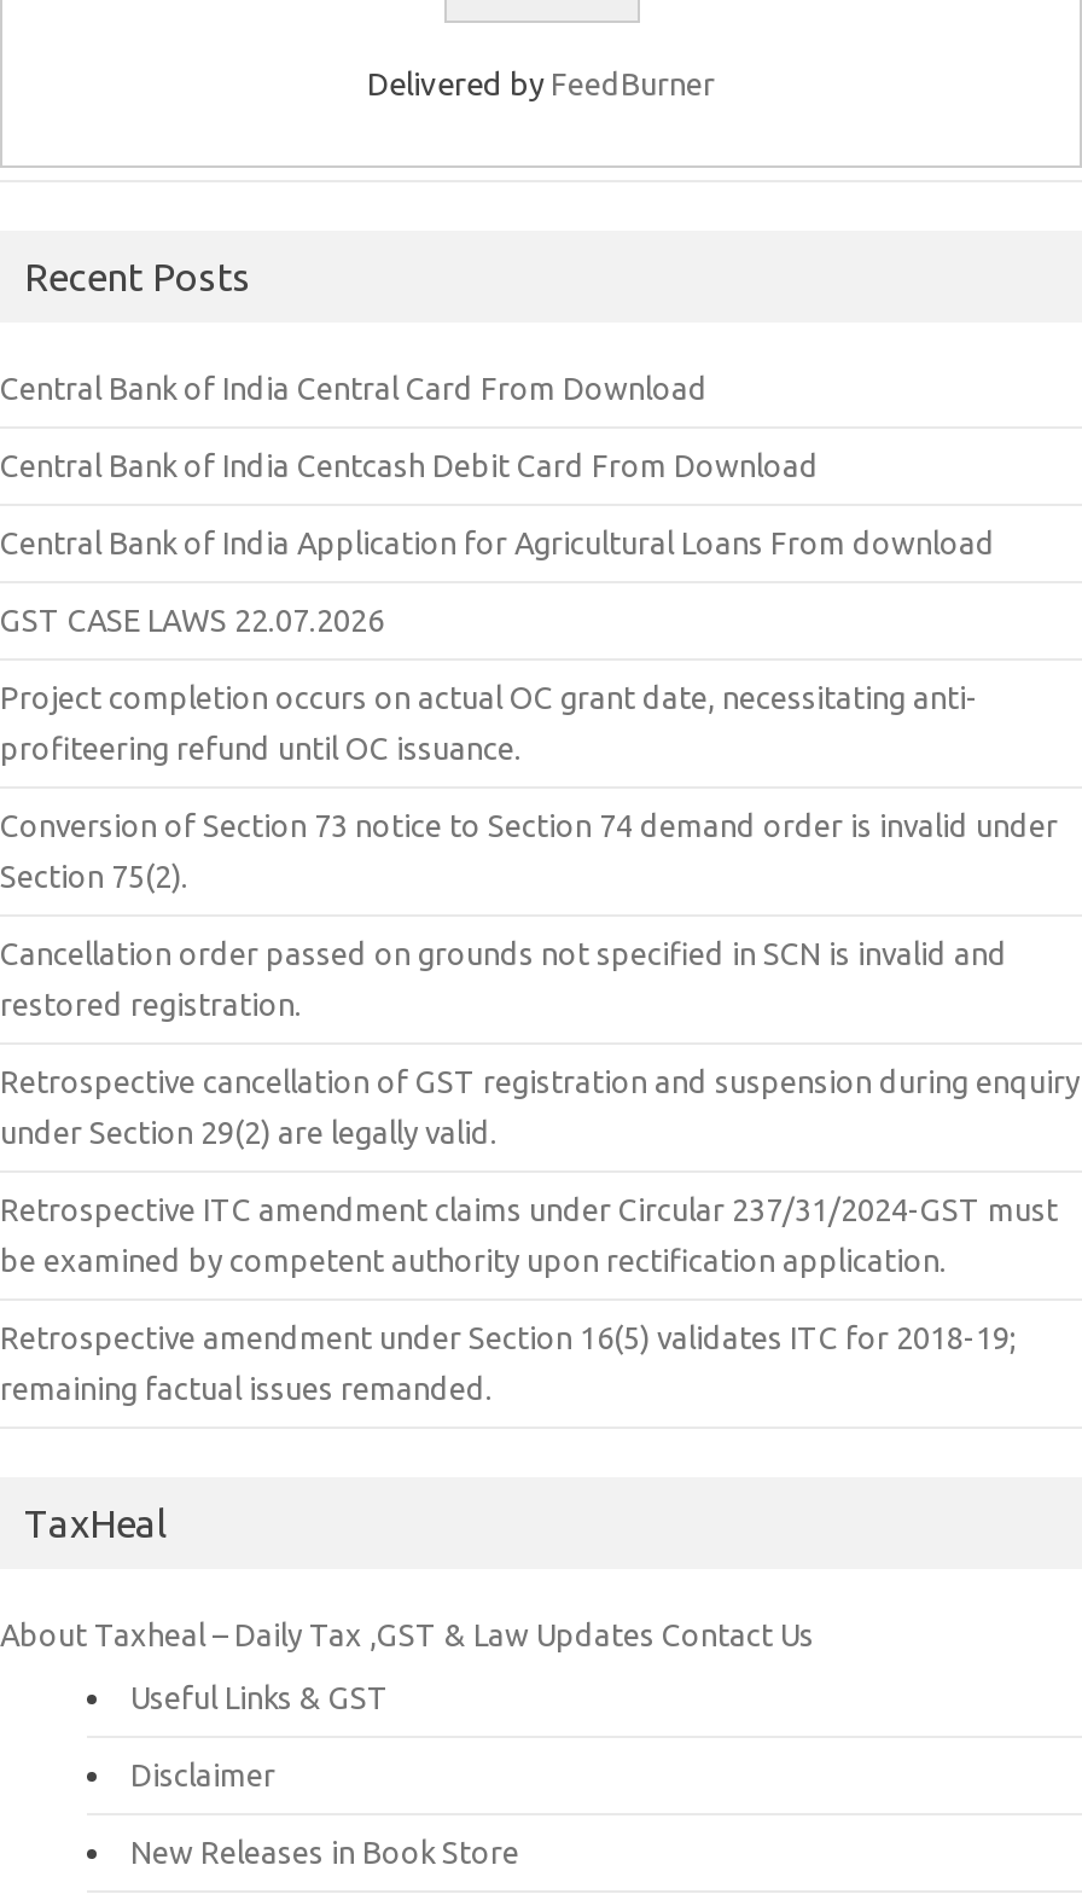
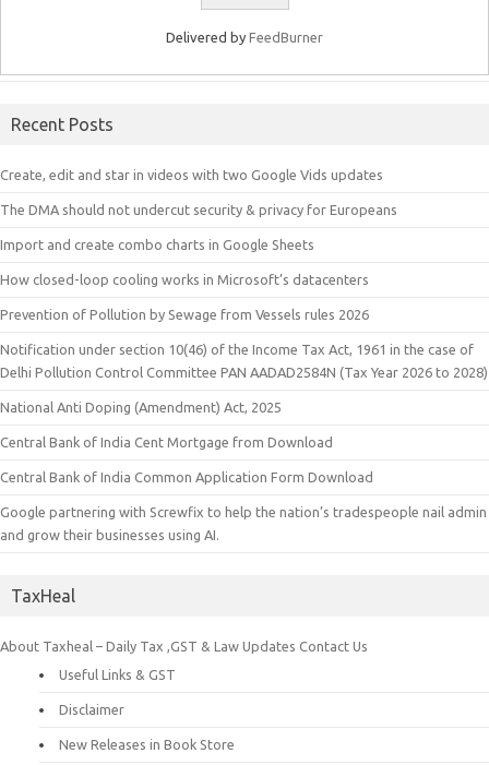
- Central Bank of India Central Card From Download
- Central Bank of India Centcash Debit Card From Download
- Central Bank of India Application for Agricultural Loans From download
- GST CASE LAWS 22.07.2026
- Project completion occurs on actual OC grant date, necessitating anti-
- profiteering refund until OC issuance.
- Conversion of Section 73 notice to Section 74 demand order is invalid under
- Section 75(2).
- Cancellation order passed on grounds not specified in SCN is invalid and
- restored registration.
- Retrospective cancellation of GST registration and suspension during enquiry
- under Section 29(2) are legally valid.
- Retrospective ITC amendment claims under Circular 237/31/2024-GST must
- be examined by competent authority upon rectification application.
- Retrospective amendment under Section 16(5) validates ITC for 2018-19;
- remaining factual issues remanded.
+ Create, edit and star in videos with two Google Vids updates
+ The DMA should not undercut security & privacy for Europeans
+ Import and create combo charts in Google Sheets
+ How closed-loop cooling works in Microsoft’s datacenters
+ Prevention of Pollution by Sewage from Vessels rules 2026
+ Notification under section 10(46) of the Income Tax Act, 1961 in the case of
+ Delhi Pollution Control Committee PAN AADAD2584N (Tax Year 2026 to 2028)
+ National Anti Doping (Amendment) Act, 2025
+ Central Bank of India Cent Mortgage from Download
+ Central Bank of India Common Application Form Download
+ Google partnering with Screwfix to help the nation’s tradespeople nail admin
+ and grow their businesses using AI.
